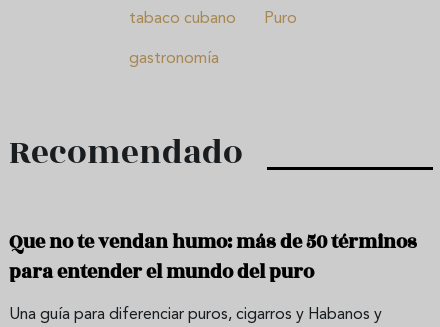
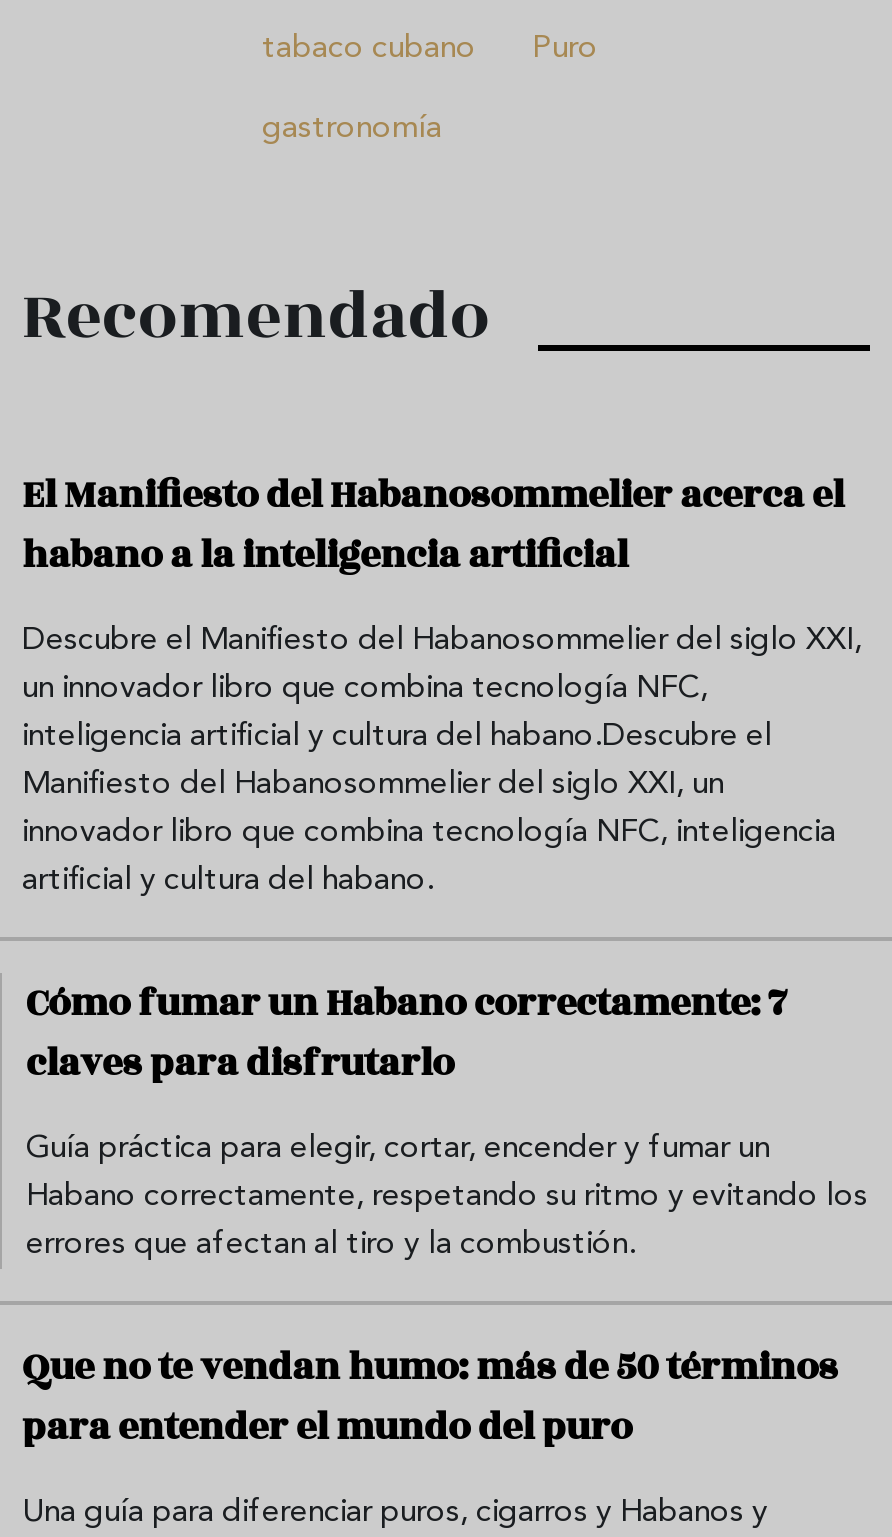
+ El Manifiesto del Habanosommelier acerca el
+ habano a la inteligencia artificial
+ Descubre el Manifiesto del Habanosommelier del siglo XXI,
+ un innovador libro que combina tecnología NFC,
+ inteligencia artificial y cultura del habano.Descubre el
+ Manifiesto del Habanosommelier del siglo XXI, un
+ innovador libro que combina tecnología NFC, inteligencia
+ artificial y cultura del habano.
+ Cómo fumar un Habano correctamente: 7
+ claves para disfrutarlo
+ Guía práctica para elegir, cortar, encender y fumar un
+ Habano correctamente, respetando su ritmo y evitando los
+ errores que afectan al tiro y la combustión.
